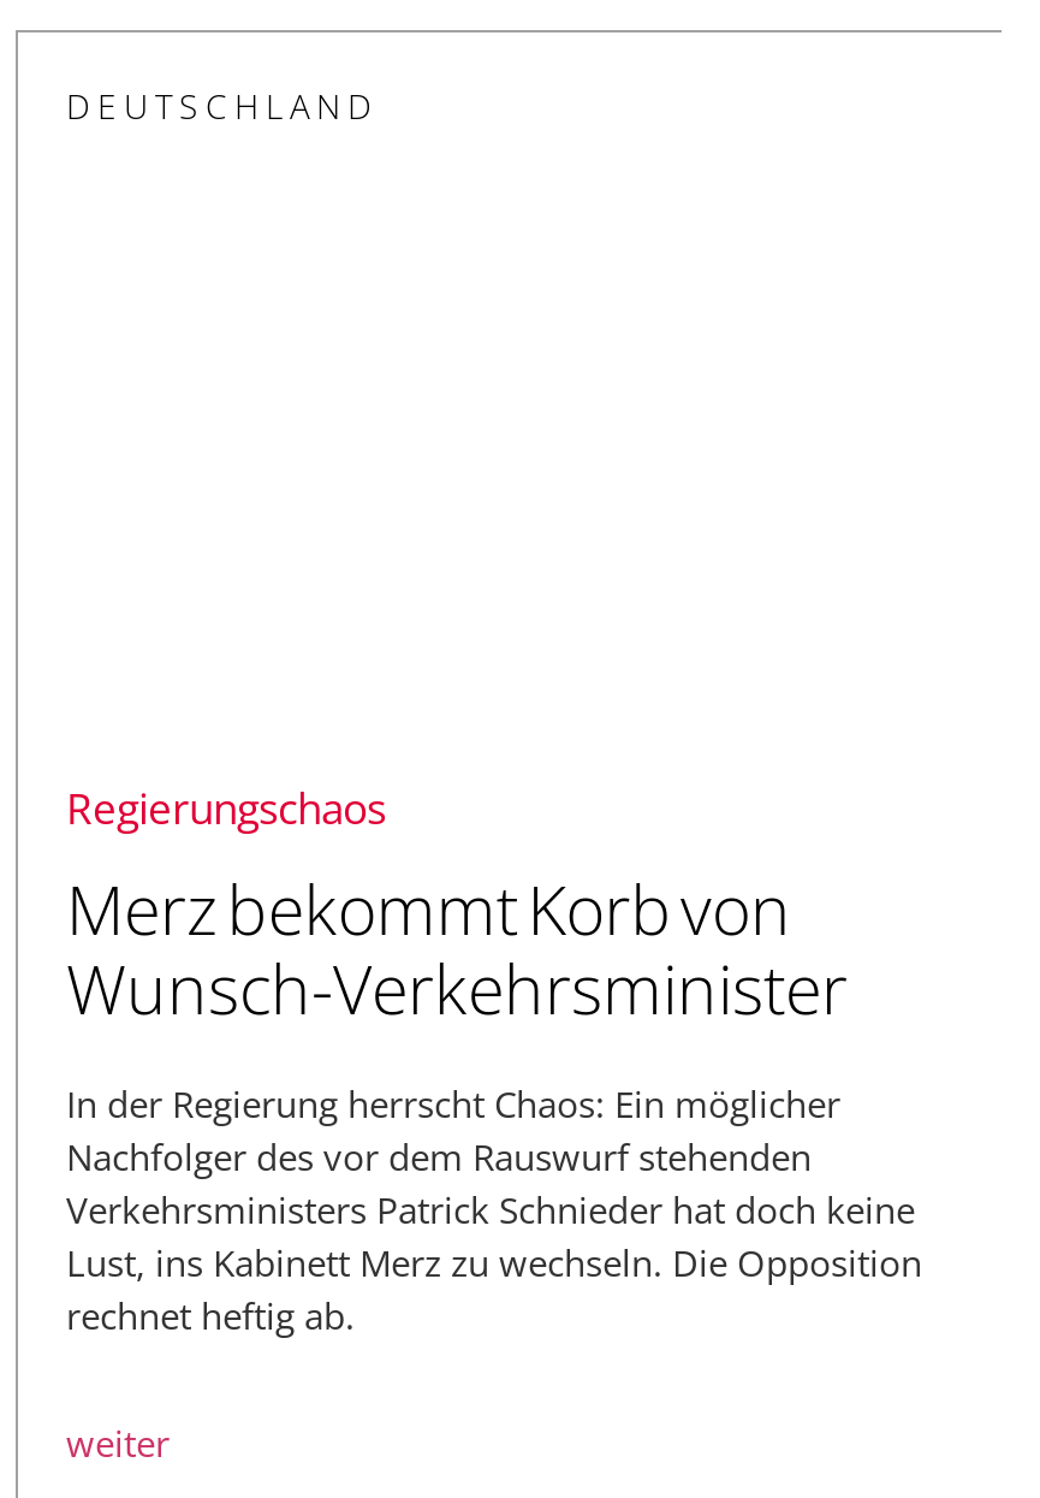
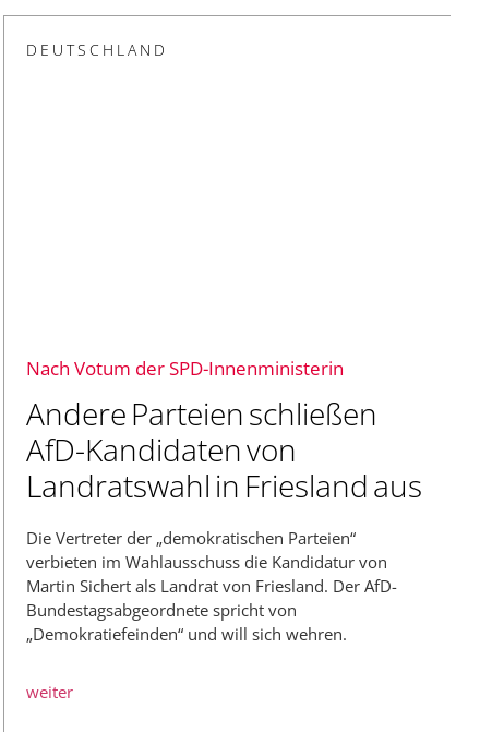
- Regierungschaos
- Merz bekommt Korb von
- Wunsch-Verkehrsminister
+ Nach Votum der SPD-Innenministerin
+ Andere Parteien schließen
+ AfD-Kandidaten von
+ Landratswahl in Friesland aus

- In der Regierung herrscht Chaos: Ein möglicher
- Nachfolger des vor dem Rauswurf stehenden
- Verkehrsministers Patrick Schnieder hat doch keine
- Lust, ins Kabinett Merz zu wechseln. Die Opposition
- rechnet heftig ab.
+ Die Vertreter der „demokratischen Parteien“
+ verbieten im Wahlausschuss die Kandidatur von
+ Martin Sichert als Landrat von Friesland. Der AfD-
+ Bundestagsabgeordnete spricht von
+ „Demokratiefeinden“ und will sich wehren.
